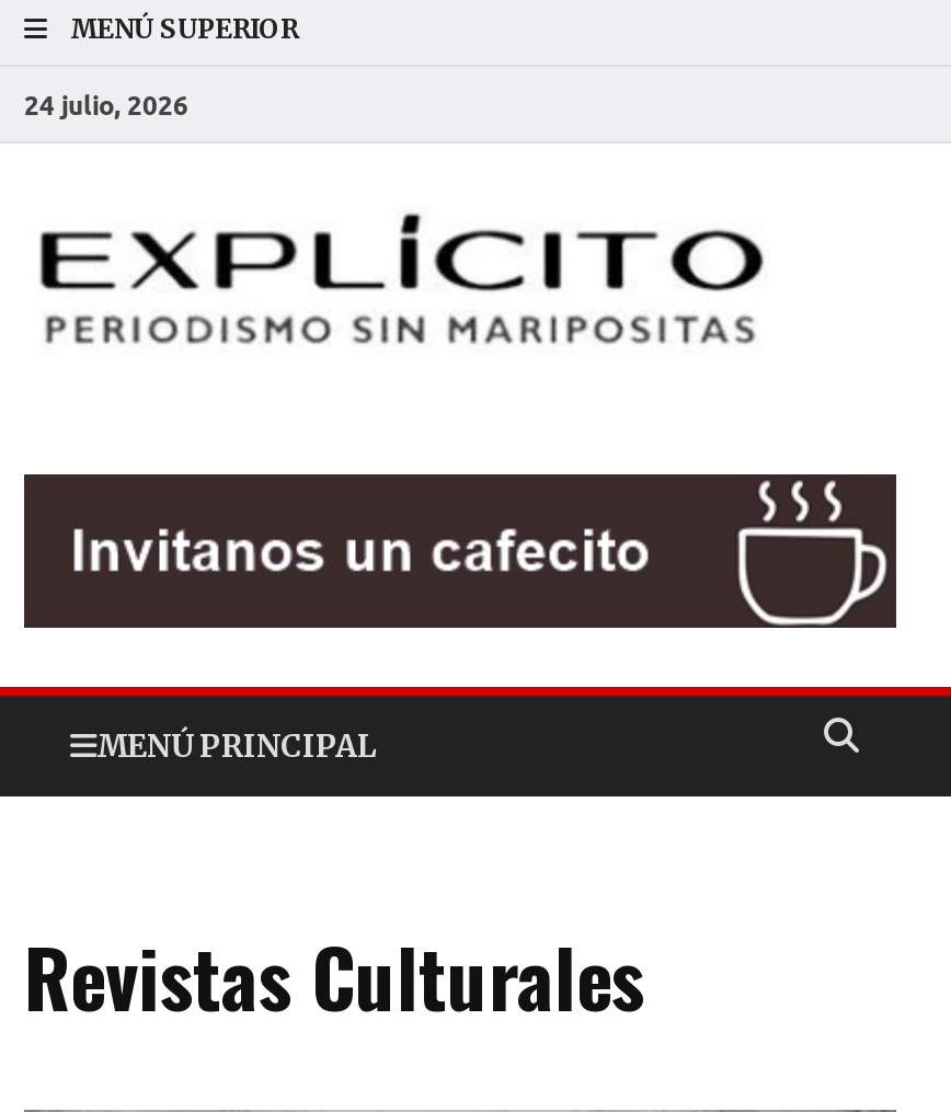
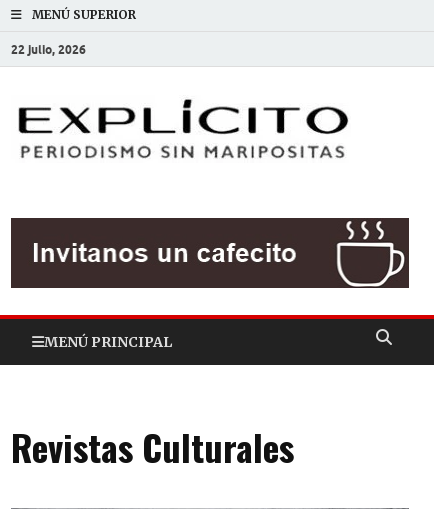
- 24 julio, 2026
+ 22 julio, 2026
